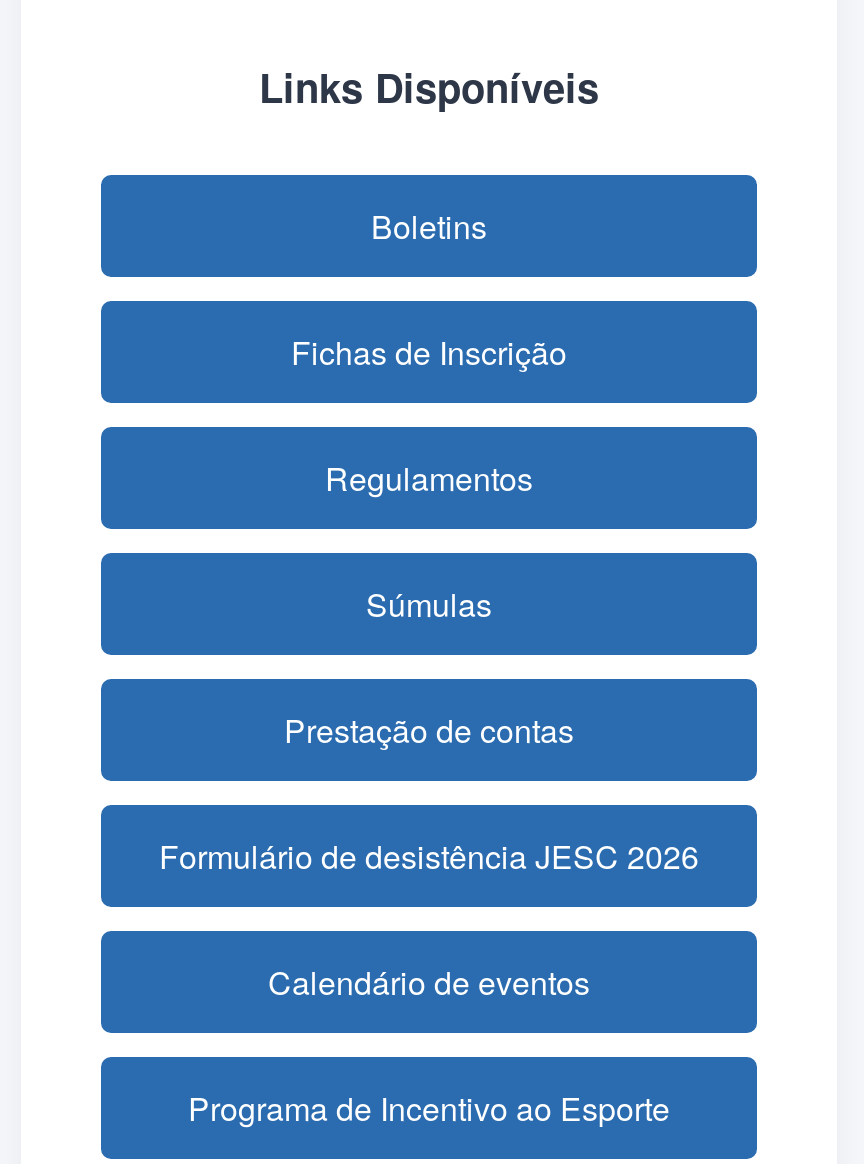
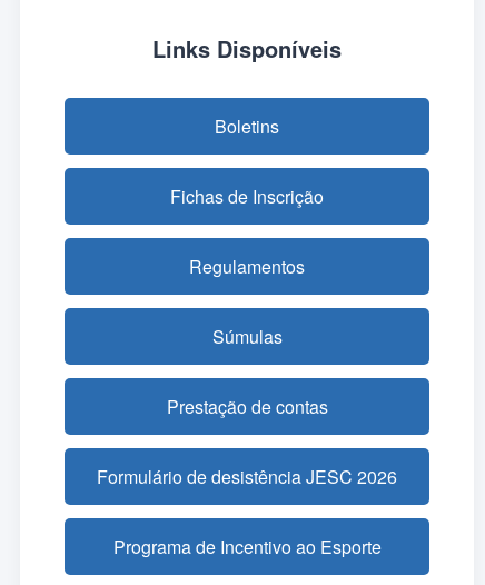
- Calendário de eventos
